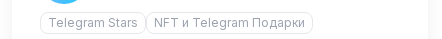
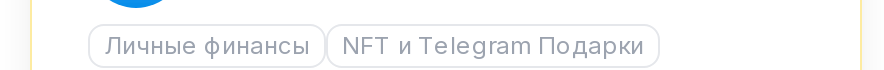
- Telegram Stars
+ Личные финансы
